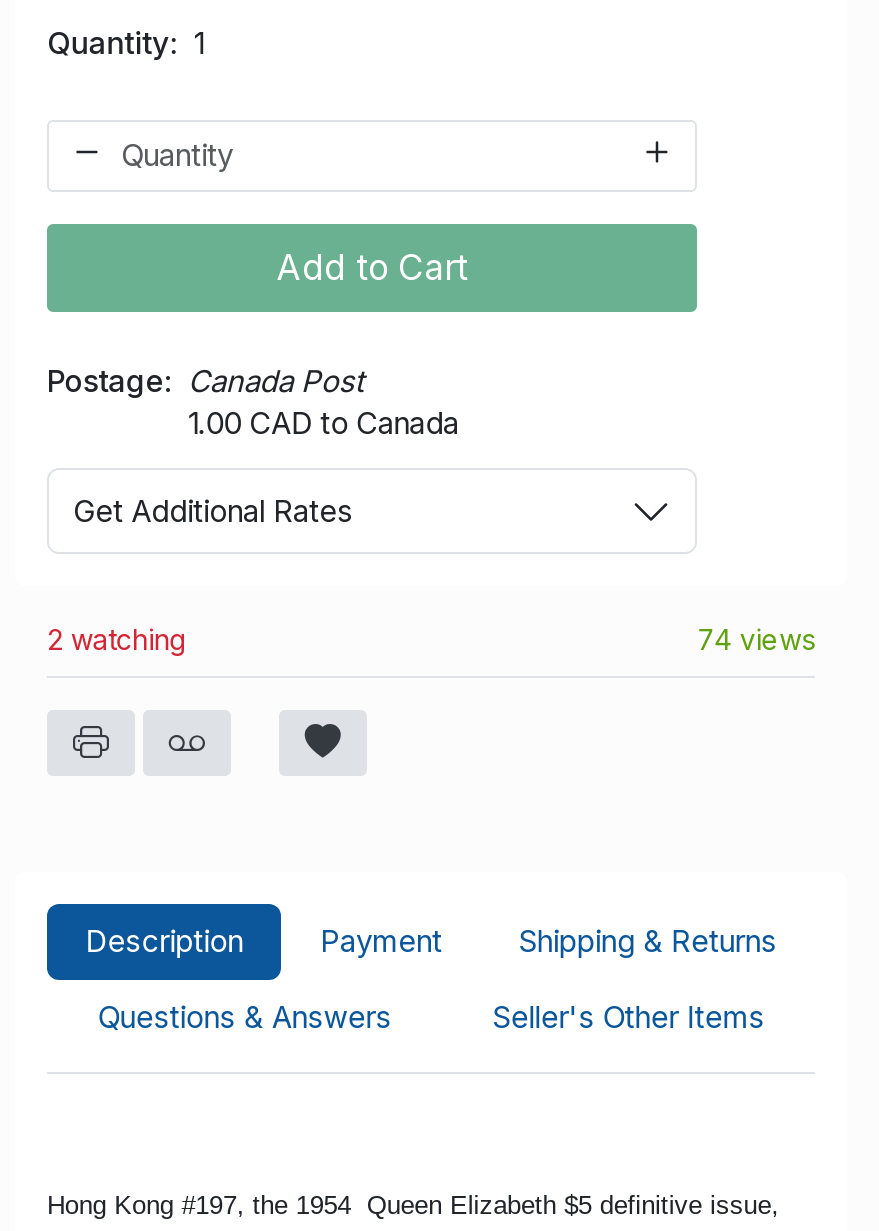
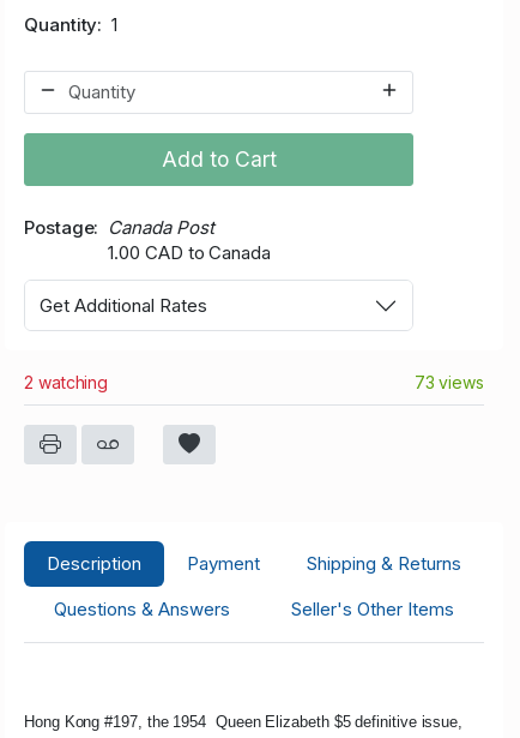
- 74 views
+ 73 views
